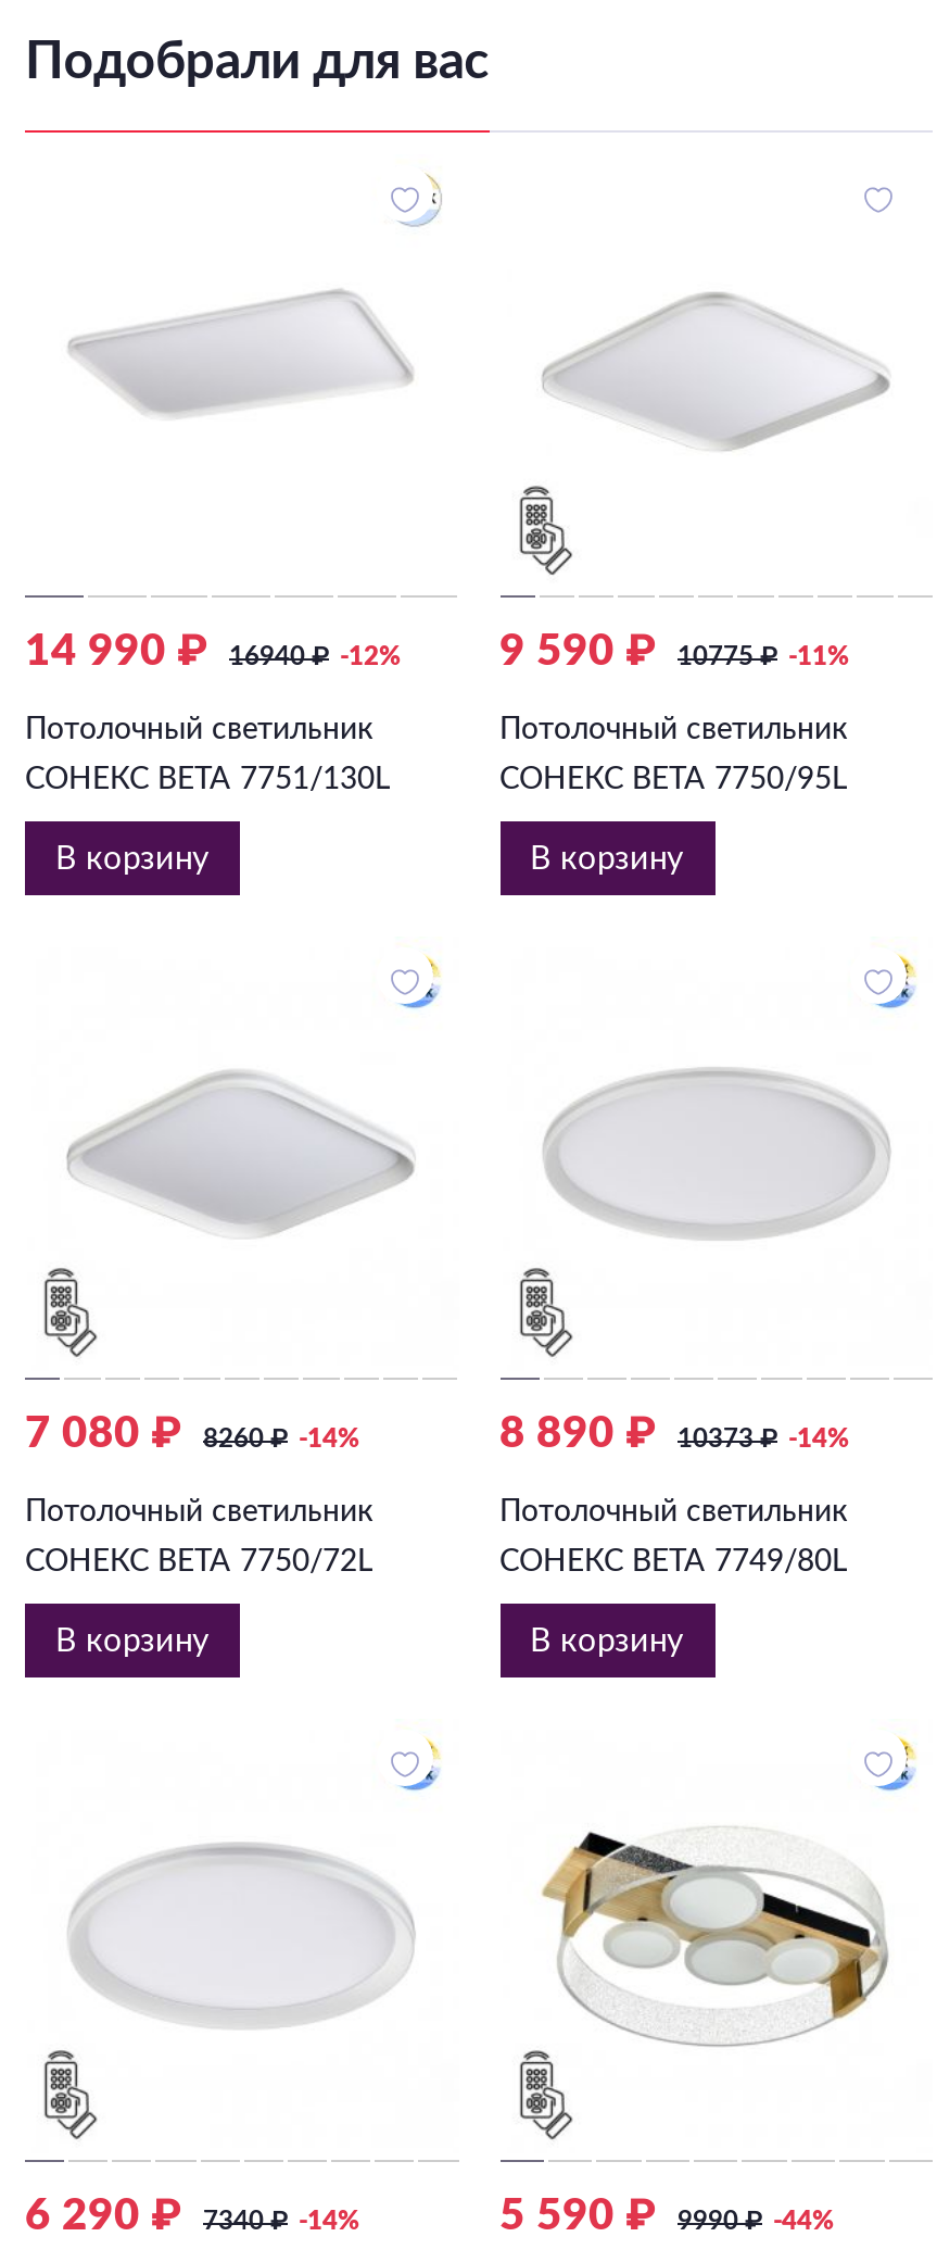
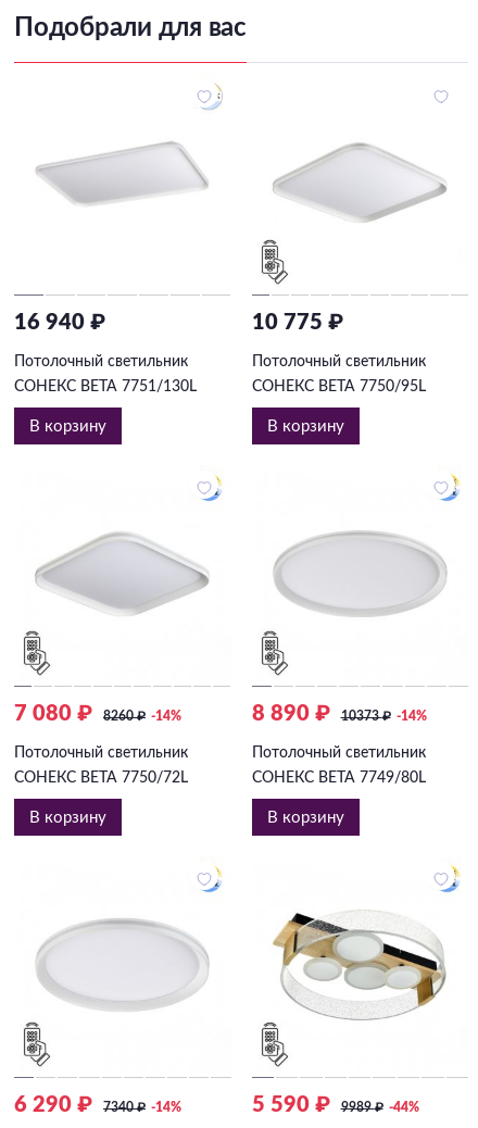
- 14 990 ₽ 16940₽ -12%
+ 16 940 ₽

- 9 590 ₽ 10775₽ -11%
+ 10 775 ₽

- 5 590 ₽ 9990₽ -44%
+ 5 590 ₽ 9989₽ -44%
